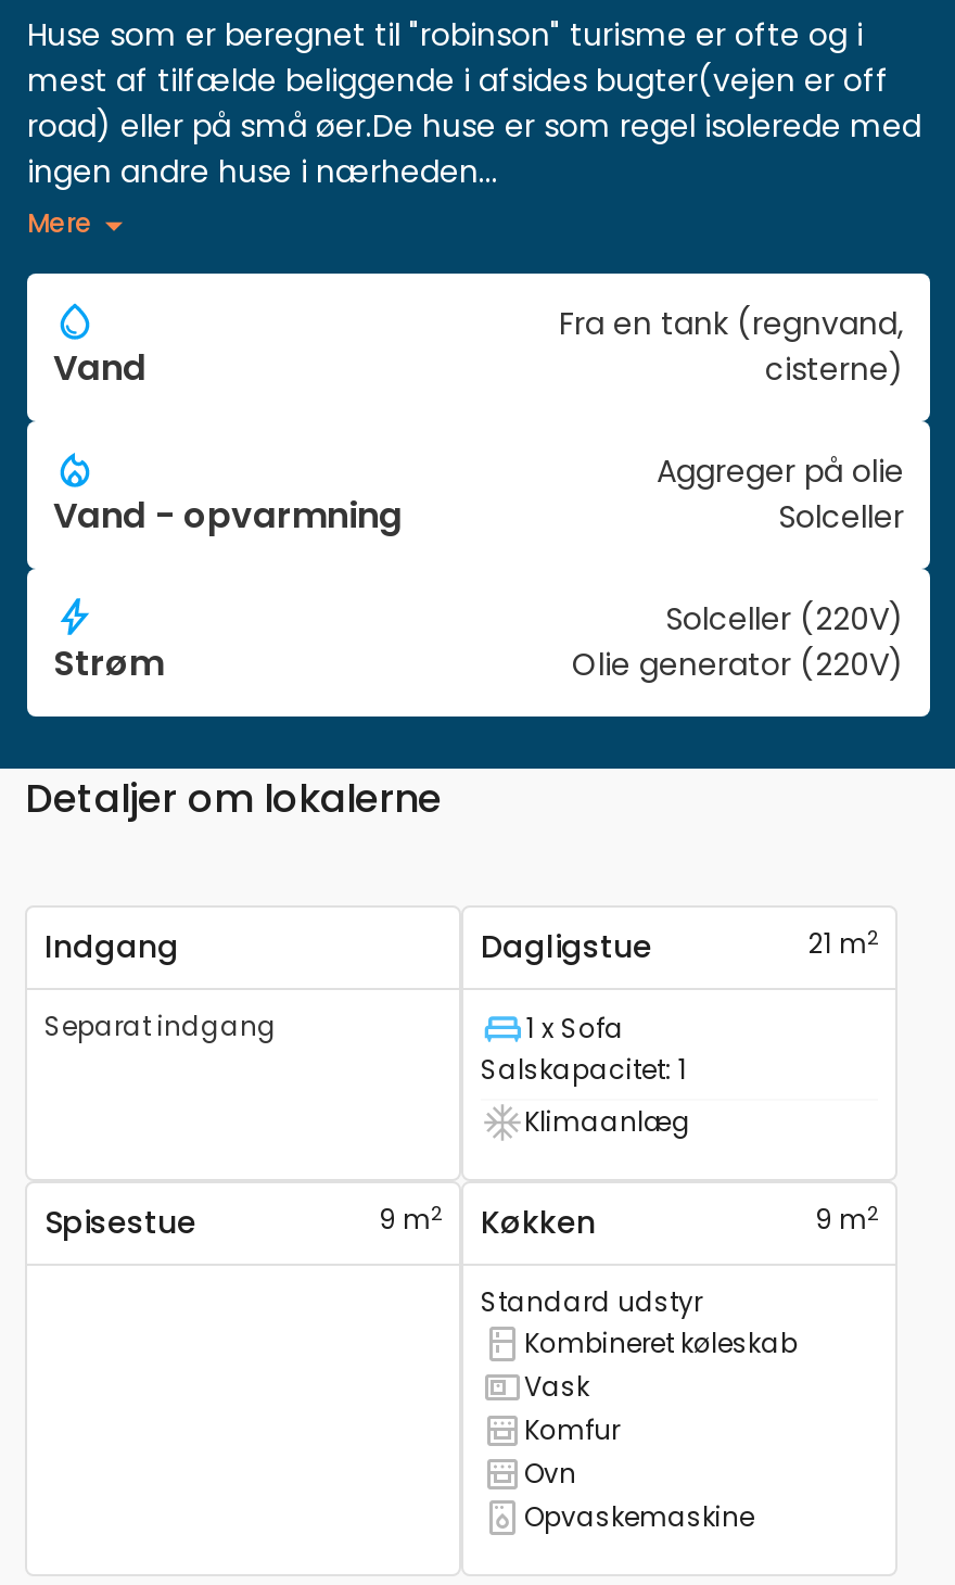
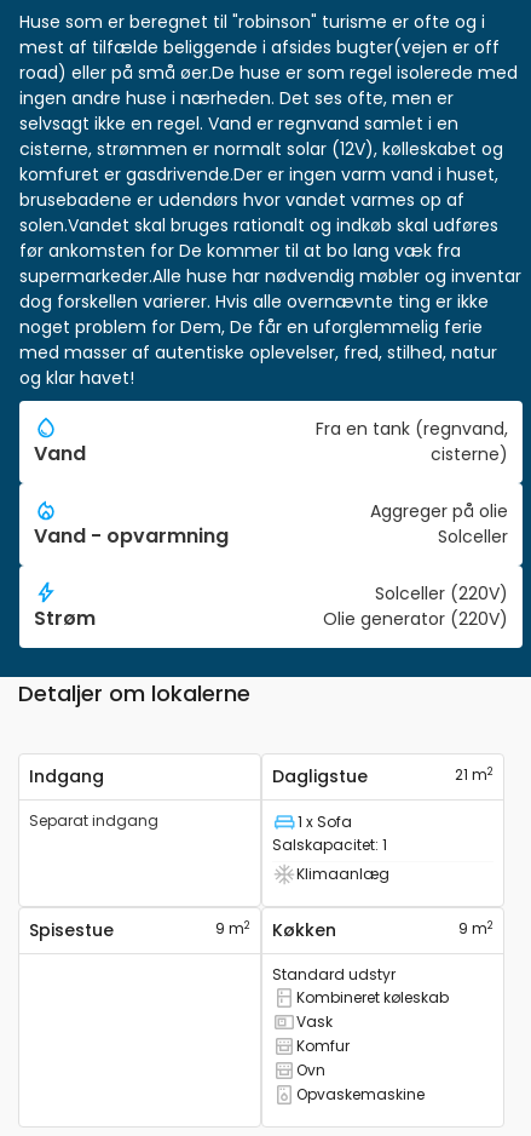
- ingen andre huse i nærheden...
- Mere
+ ingen andre huse i nærheden. Det ses ofte, men er
+ selvsagt ikke en regel. Vand er regnvand samlet i en
+ cisterne, strømmen er normalt solar (12V), kølleskabet og
+ komfuret er gasdrivende.Der er ingen varm vand i huset,
+ brusebadene er udendørs hvor vandet varmes op af
+ solen.Vandet skal bruges rationalt og indkøb skal udføres
+ før ankomsten for De kommer til at bo lang væk fra
+ supermarkeder.Alle huse har nødvendig møbler og inventar
+ dog forskellen varierer. Hvis alle overnævnte ting er ikke
+ noget problem for Dem, De får en uforglemmelig ferie
+ med masser af autentiske oplevelser, fred, stilhed, natur
+ og klar havet!
